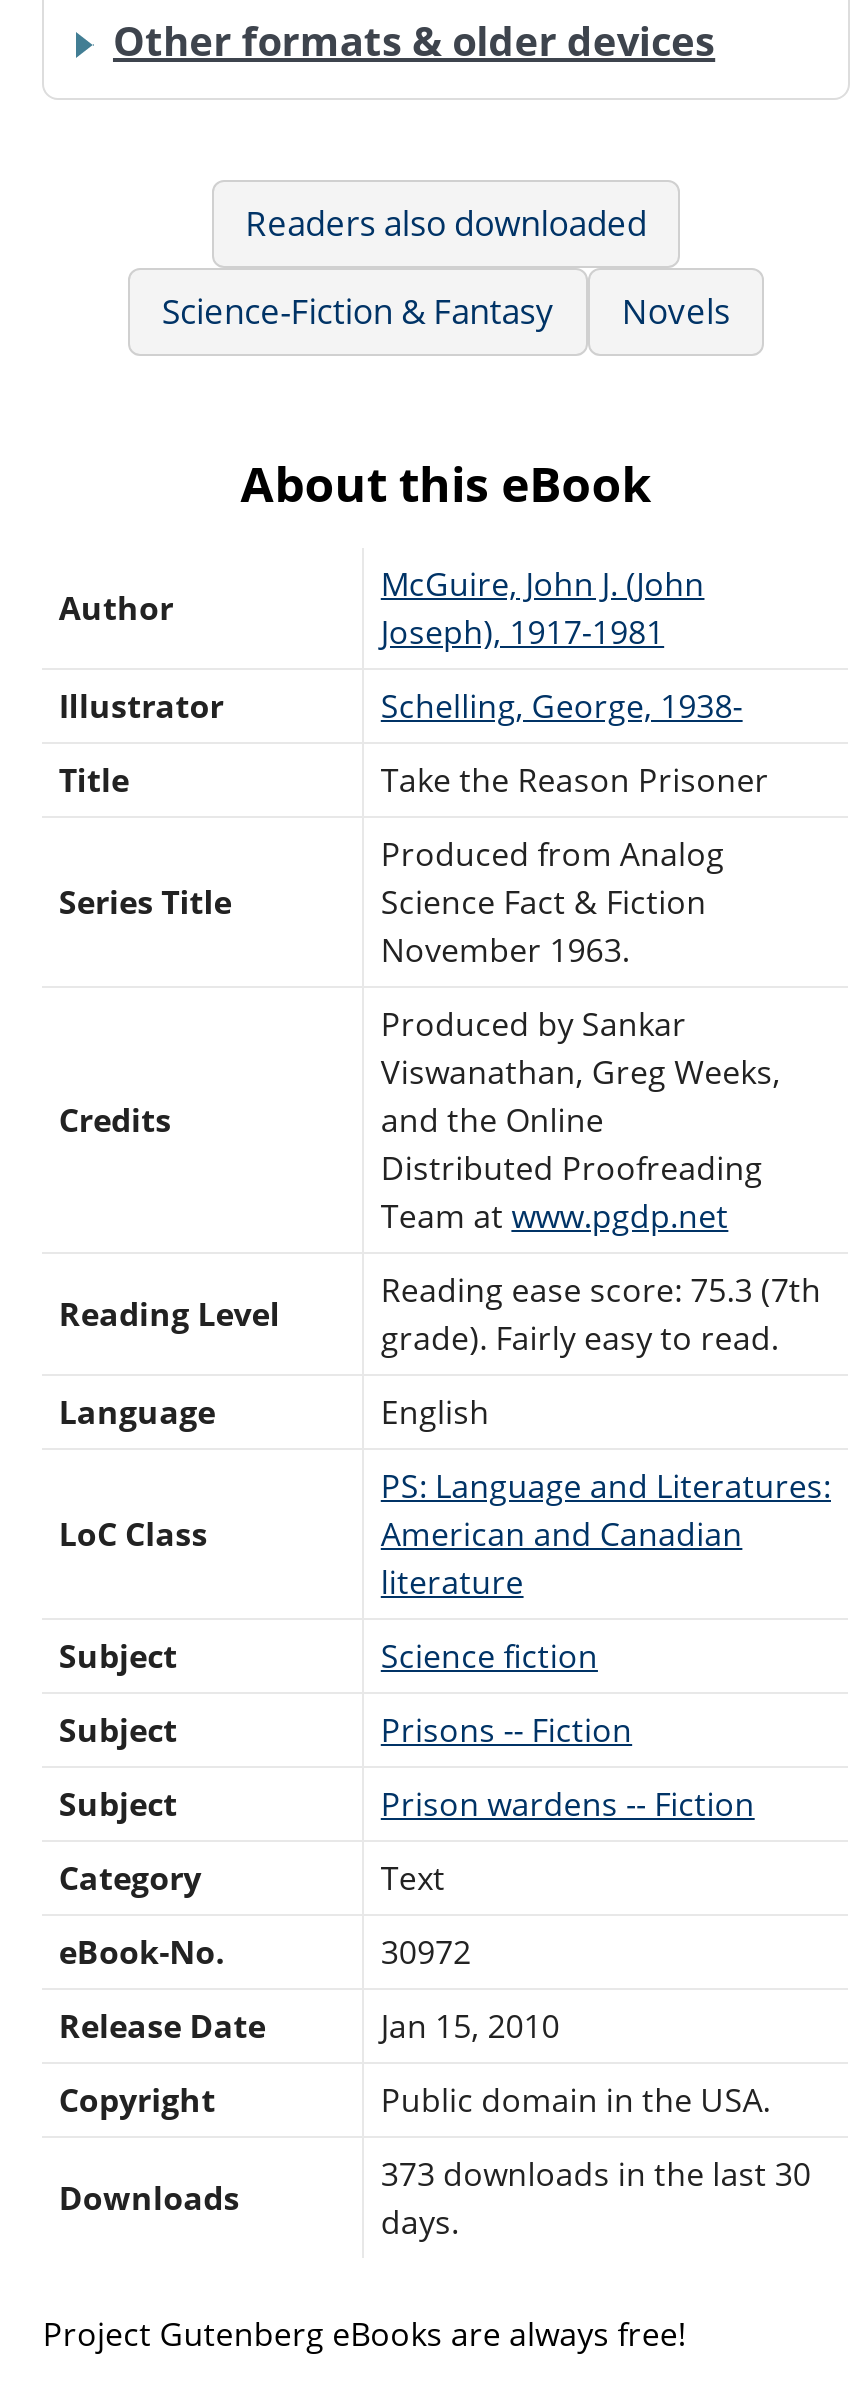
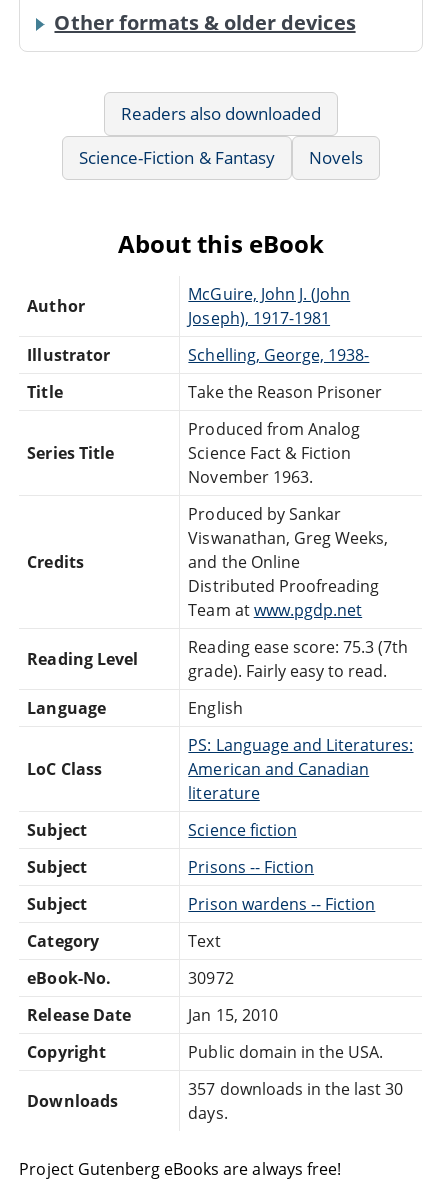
- 373 downloads in the last 30
+ 357 downloads in the last 30
